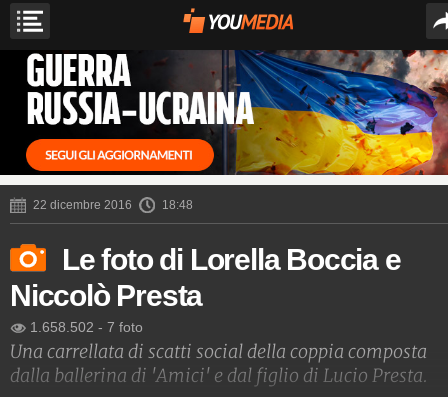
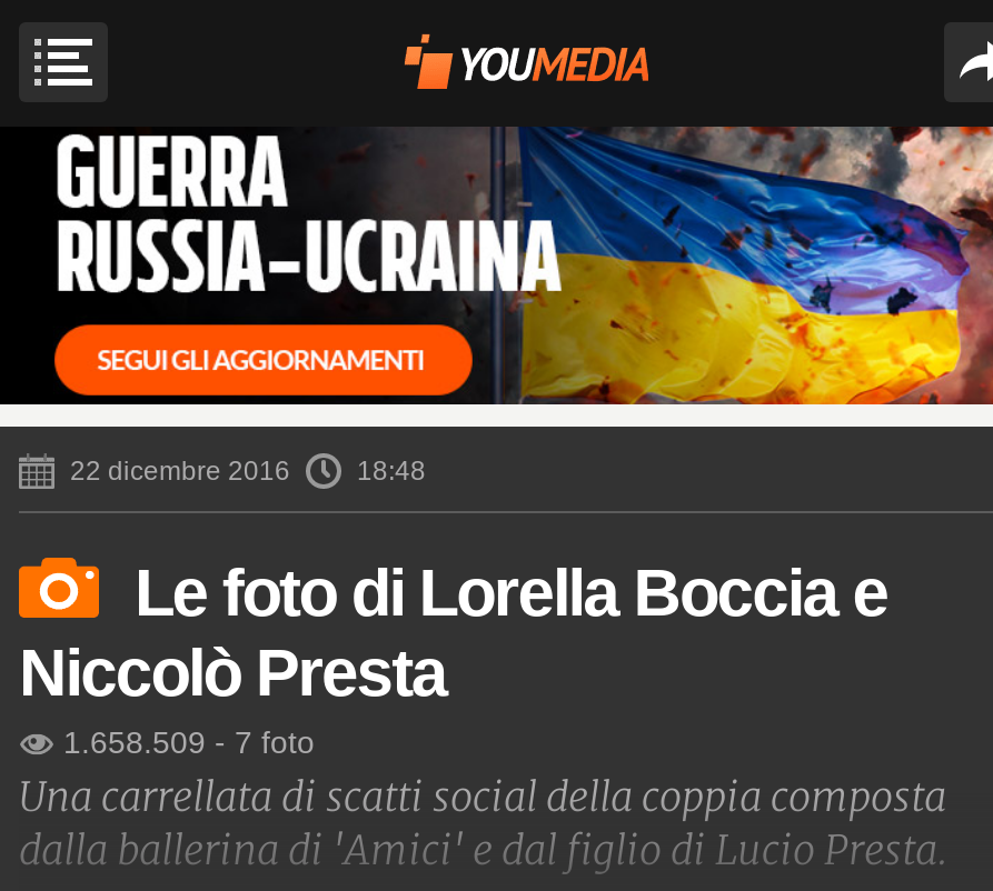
- 1.658.502 - 7 foto
+ 1.658.509 - 7 foto
